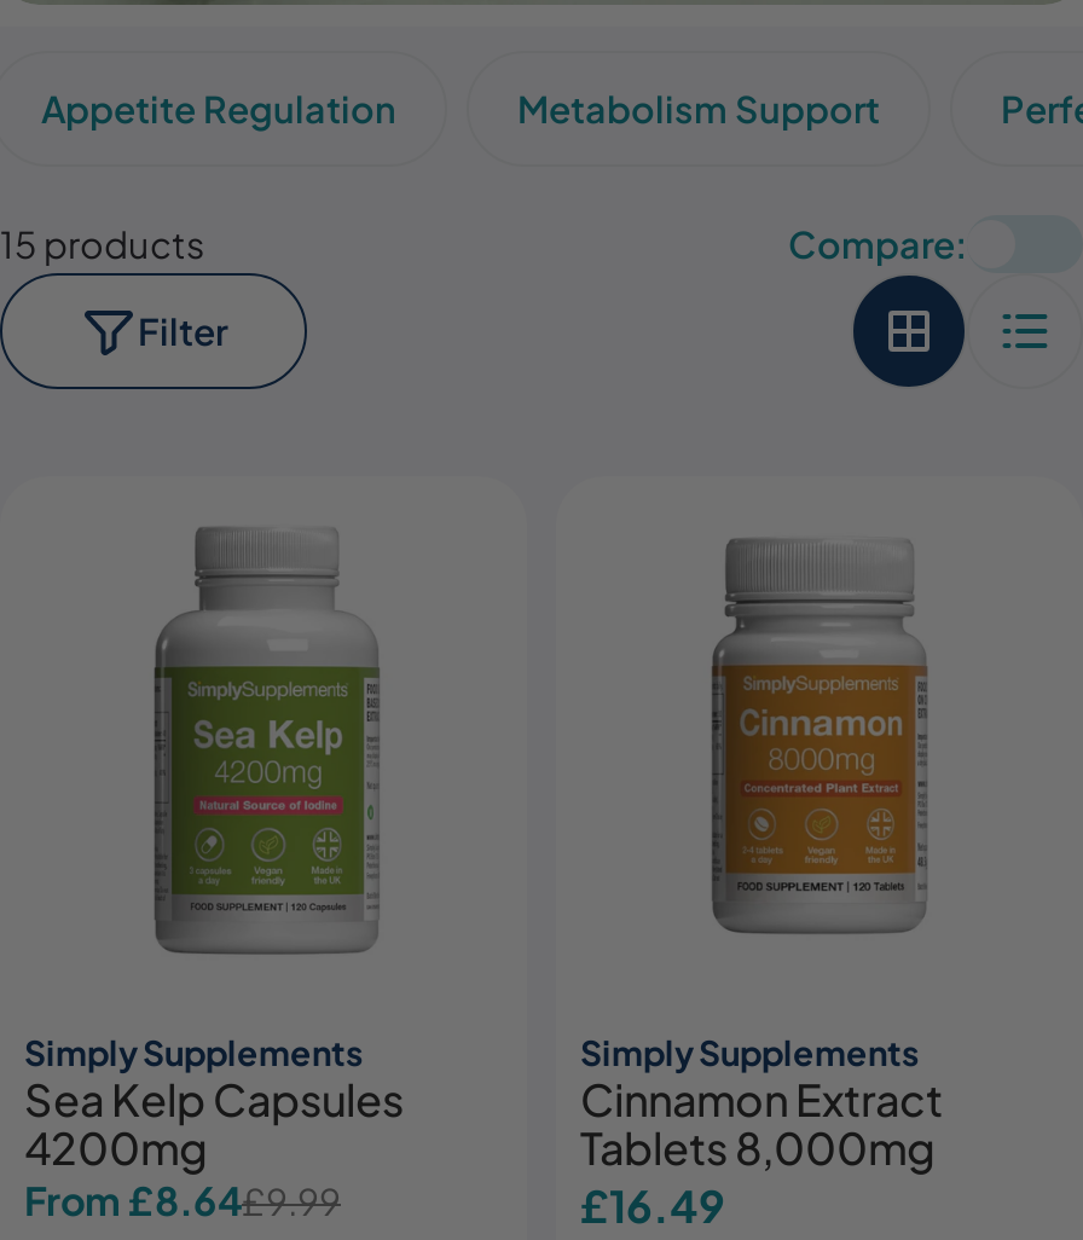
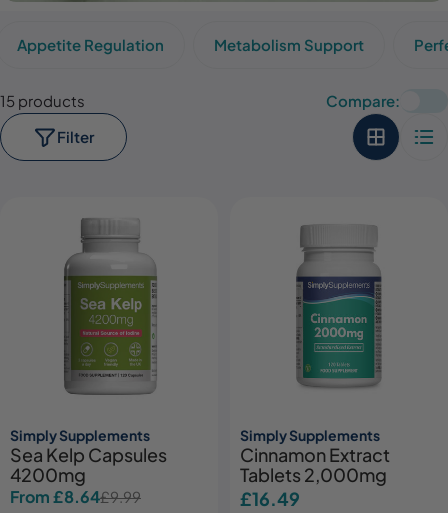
- [image]
+ [image]

- Tablets 8,000mg
+ Tablets 2,000mg
